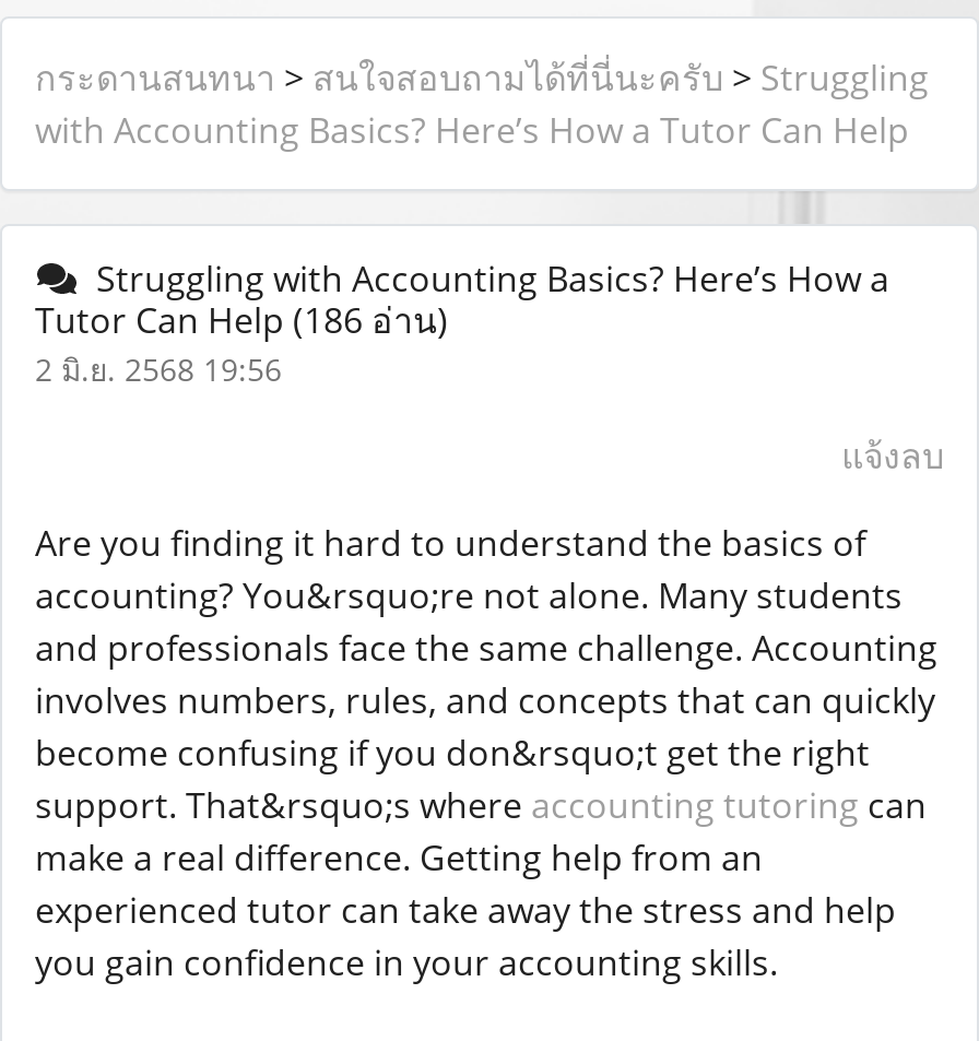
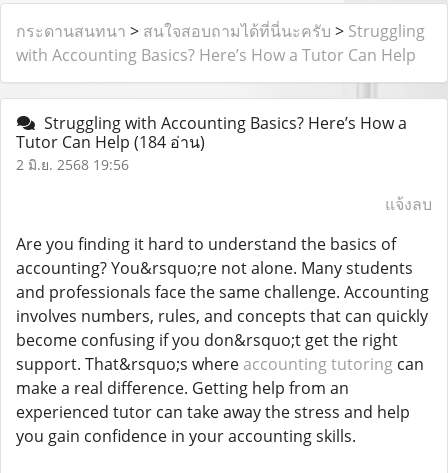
- Tutor Can Help (186 อ่าน)
+ Tutor Can Help (184 อ่าน)
